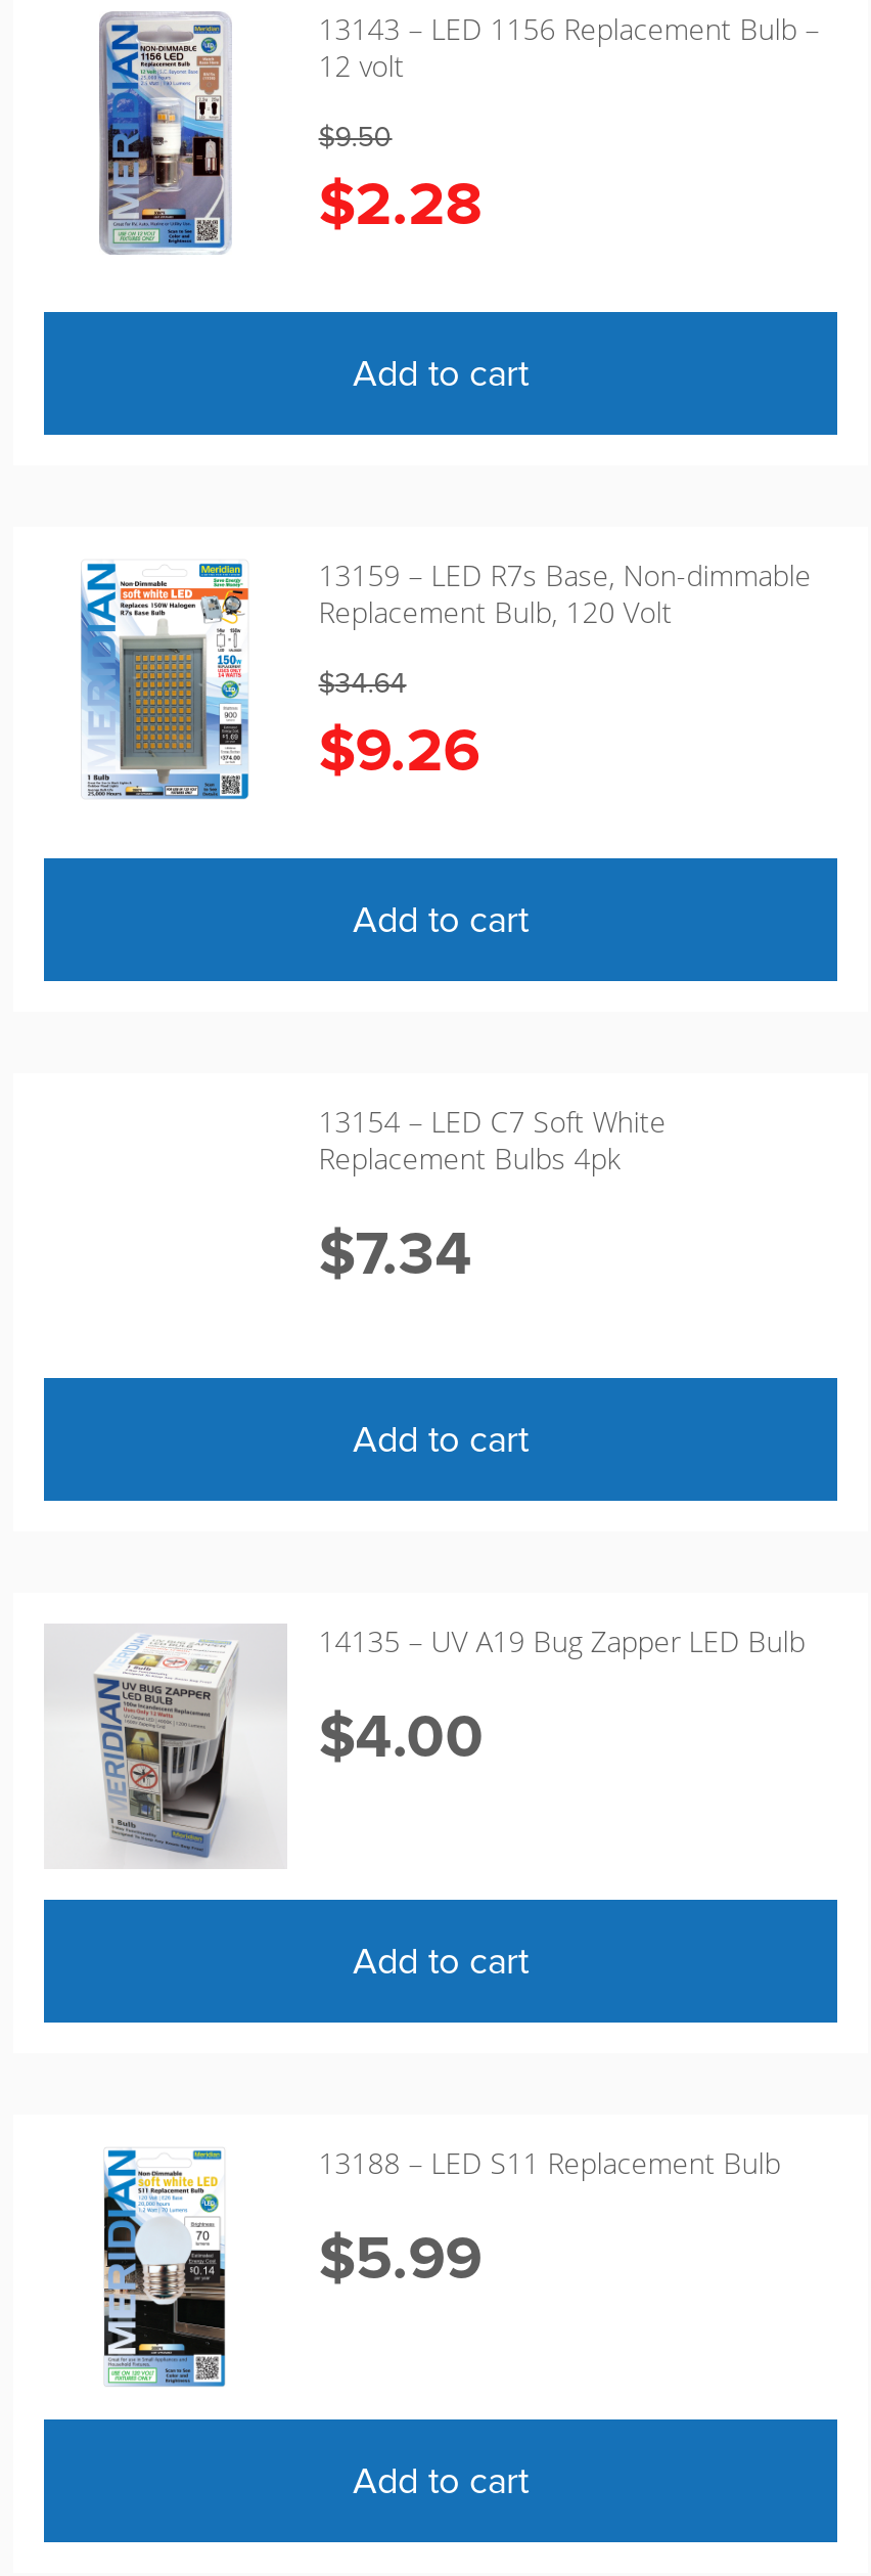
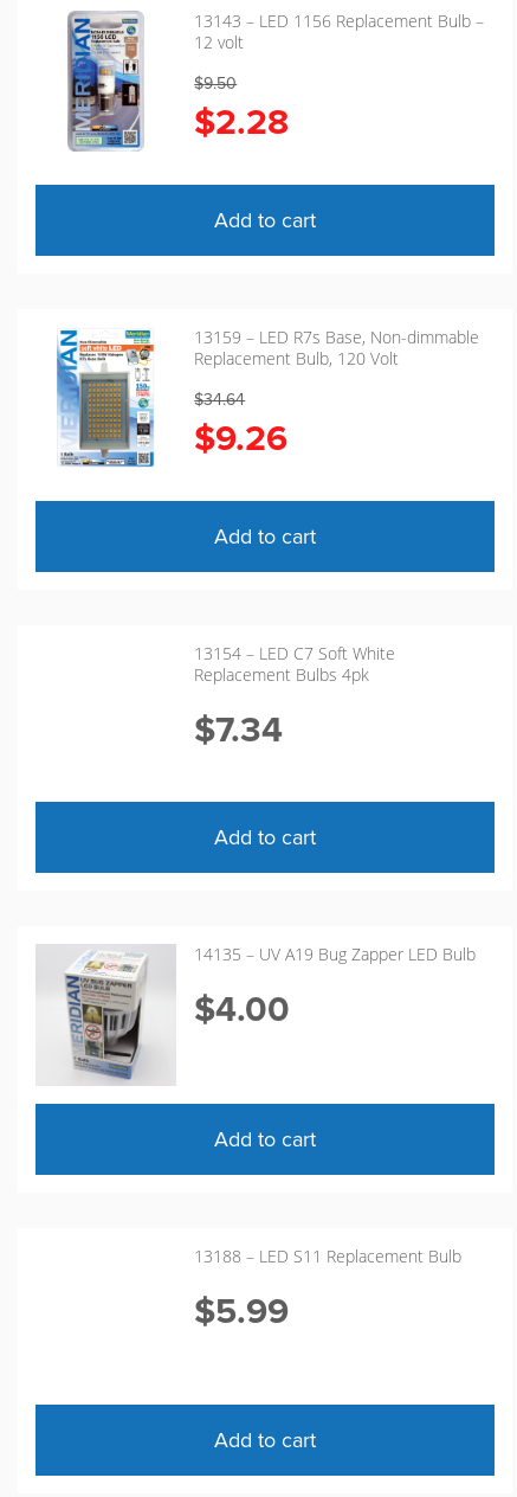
- [image]
